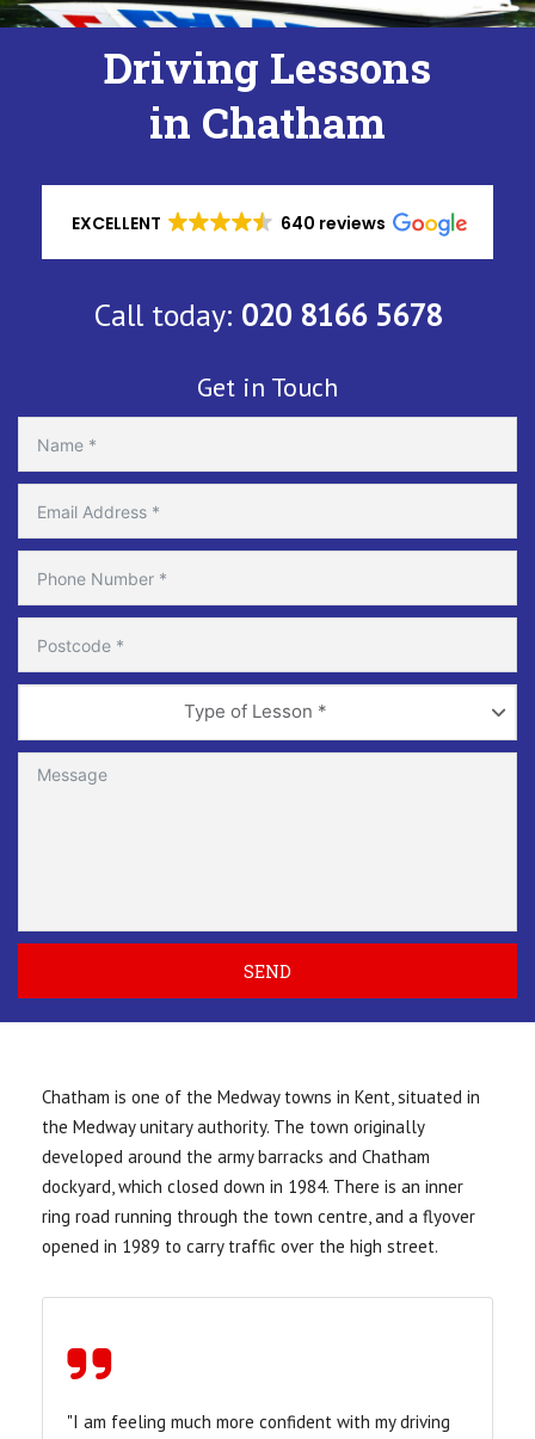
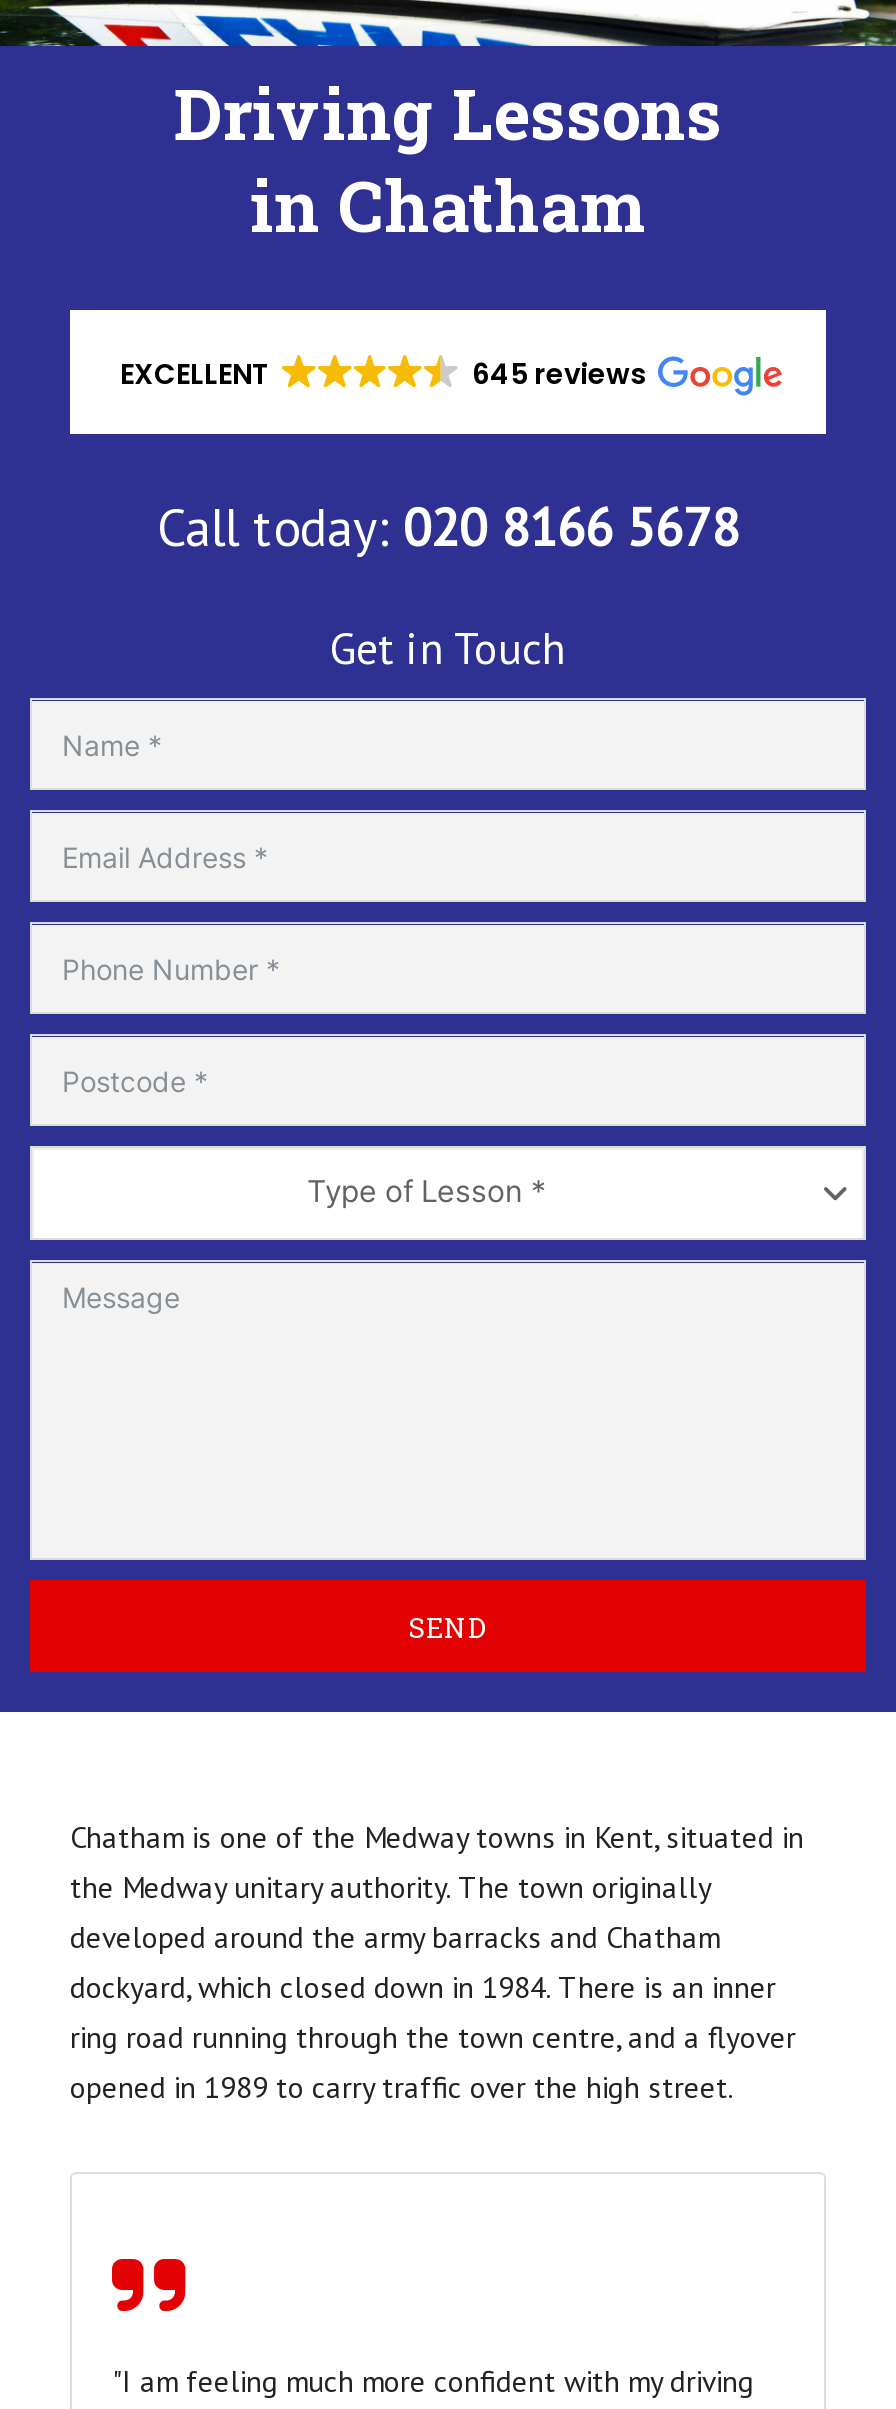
- 640 reviews
+ 645 reviews
